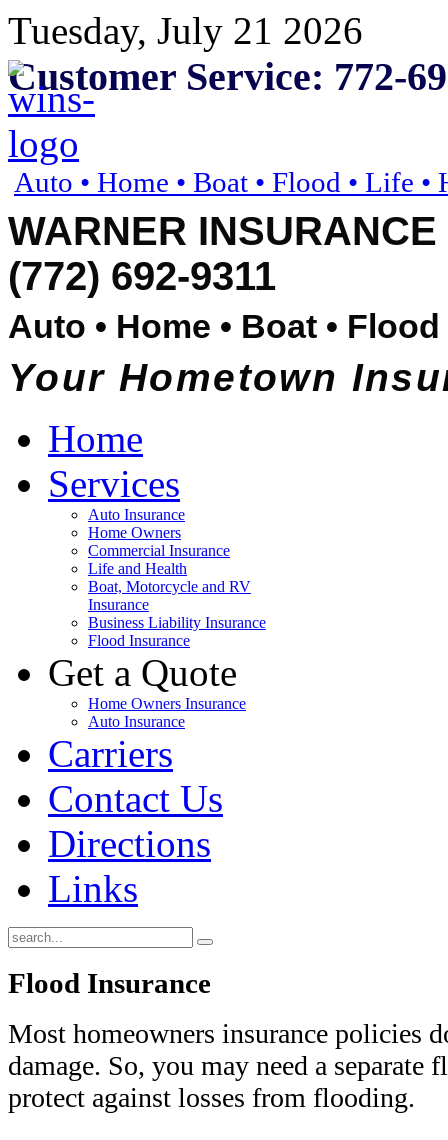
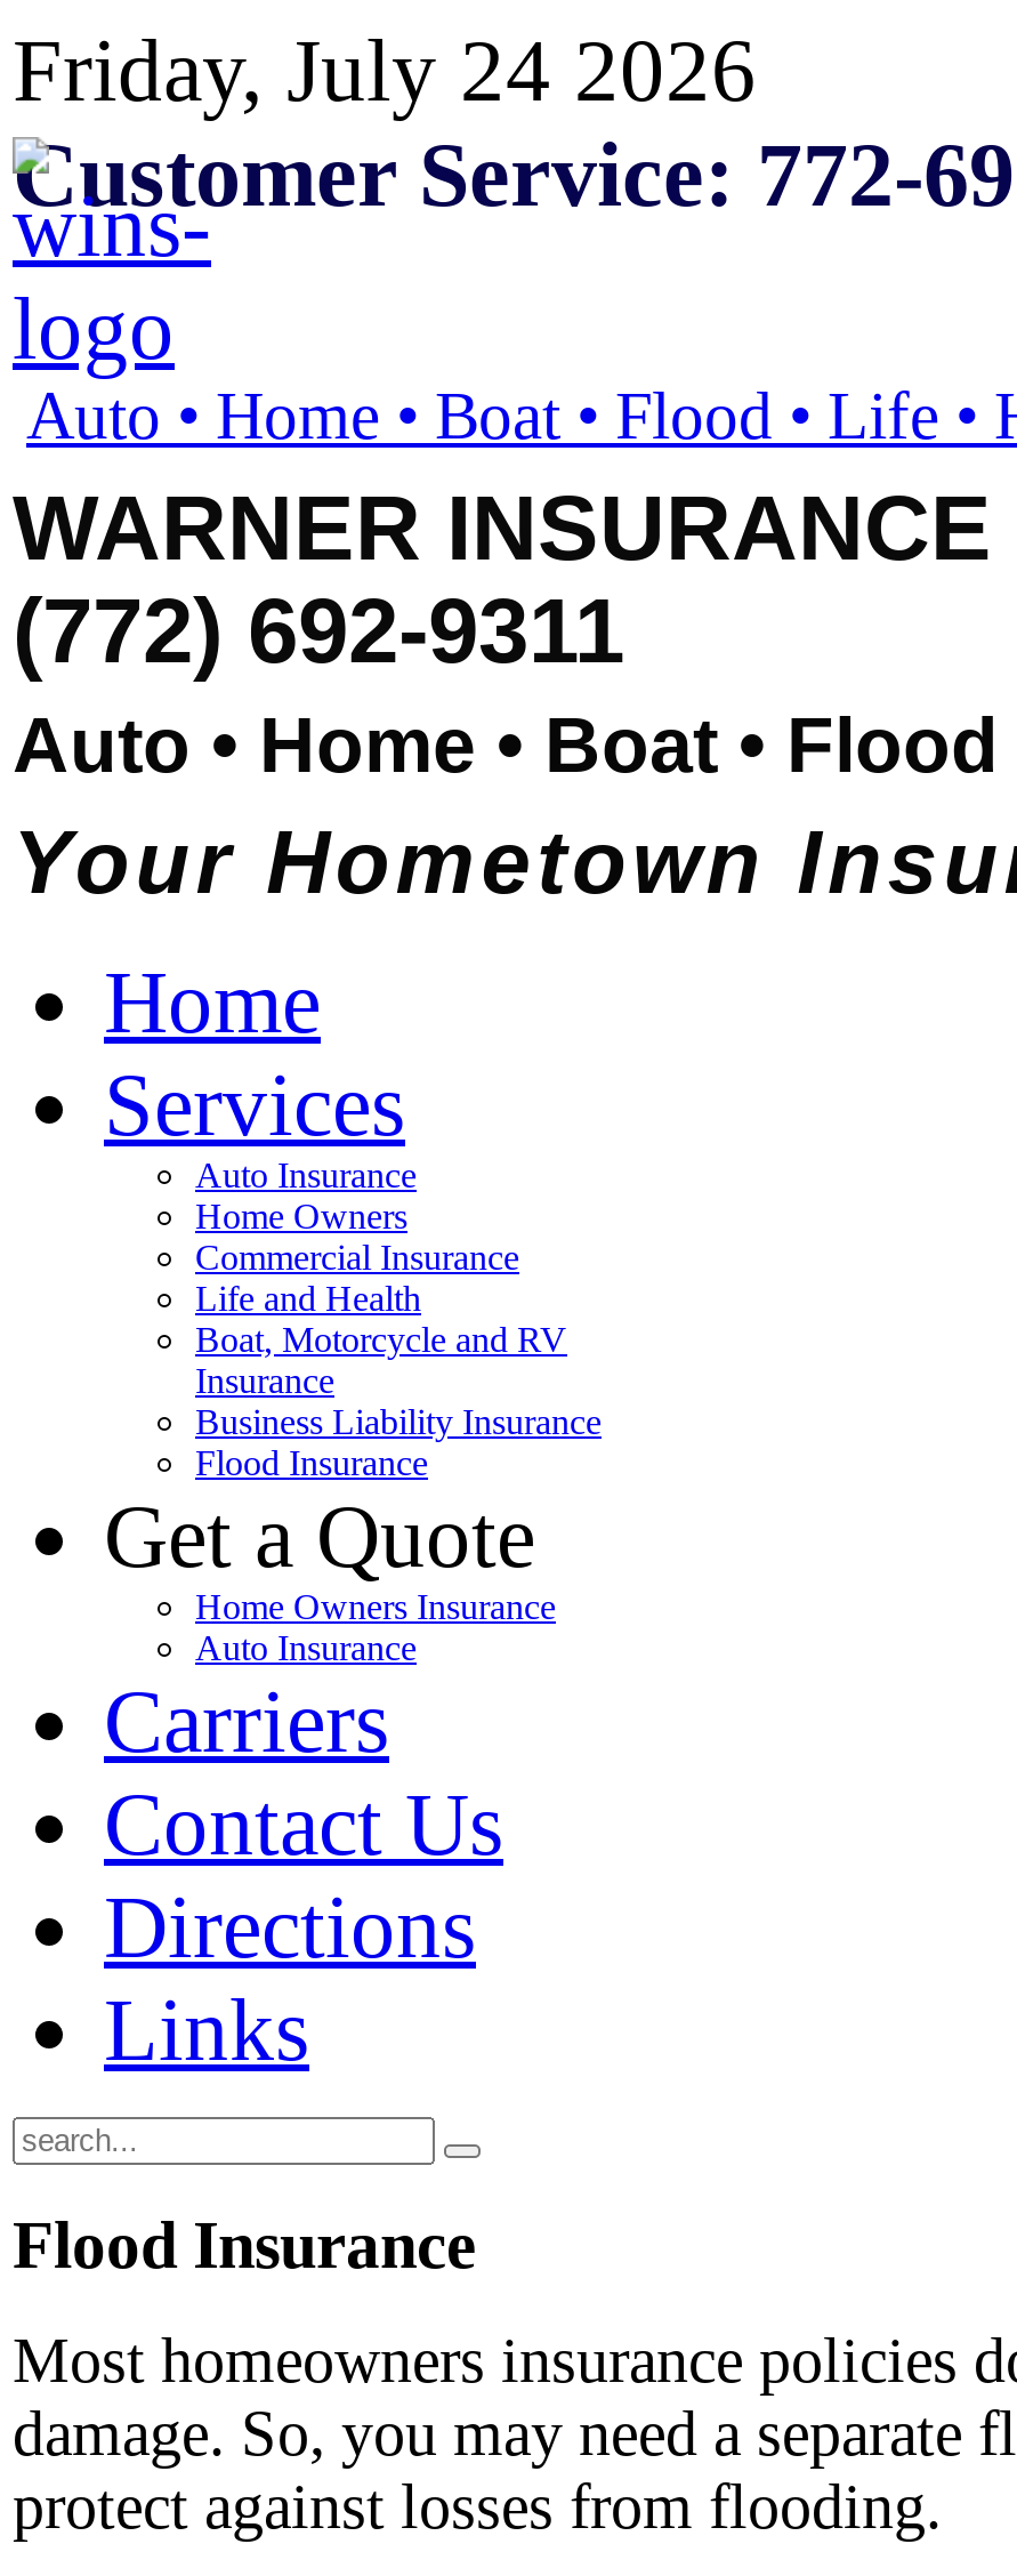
- Tuesday, July 21 2026
+ Friday, July 24 2026
